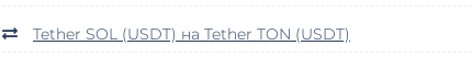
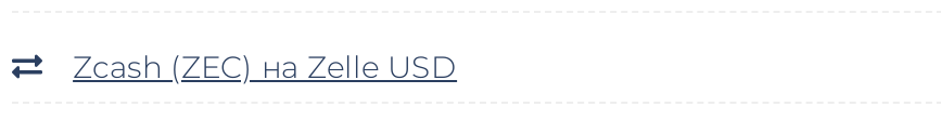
- Tether SOL (USDT) на Tether TON (USDT)
+ Zcash (ZEC) на Zelle USD
